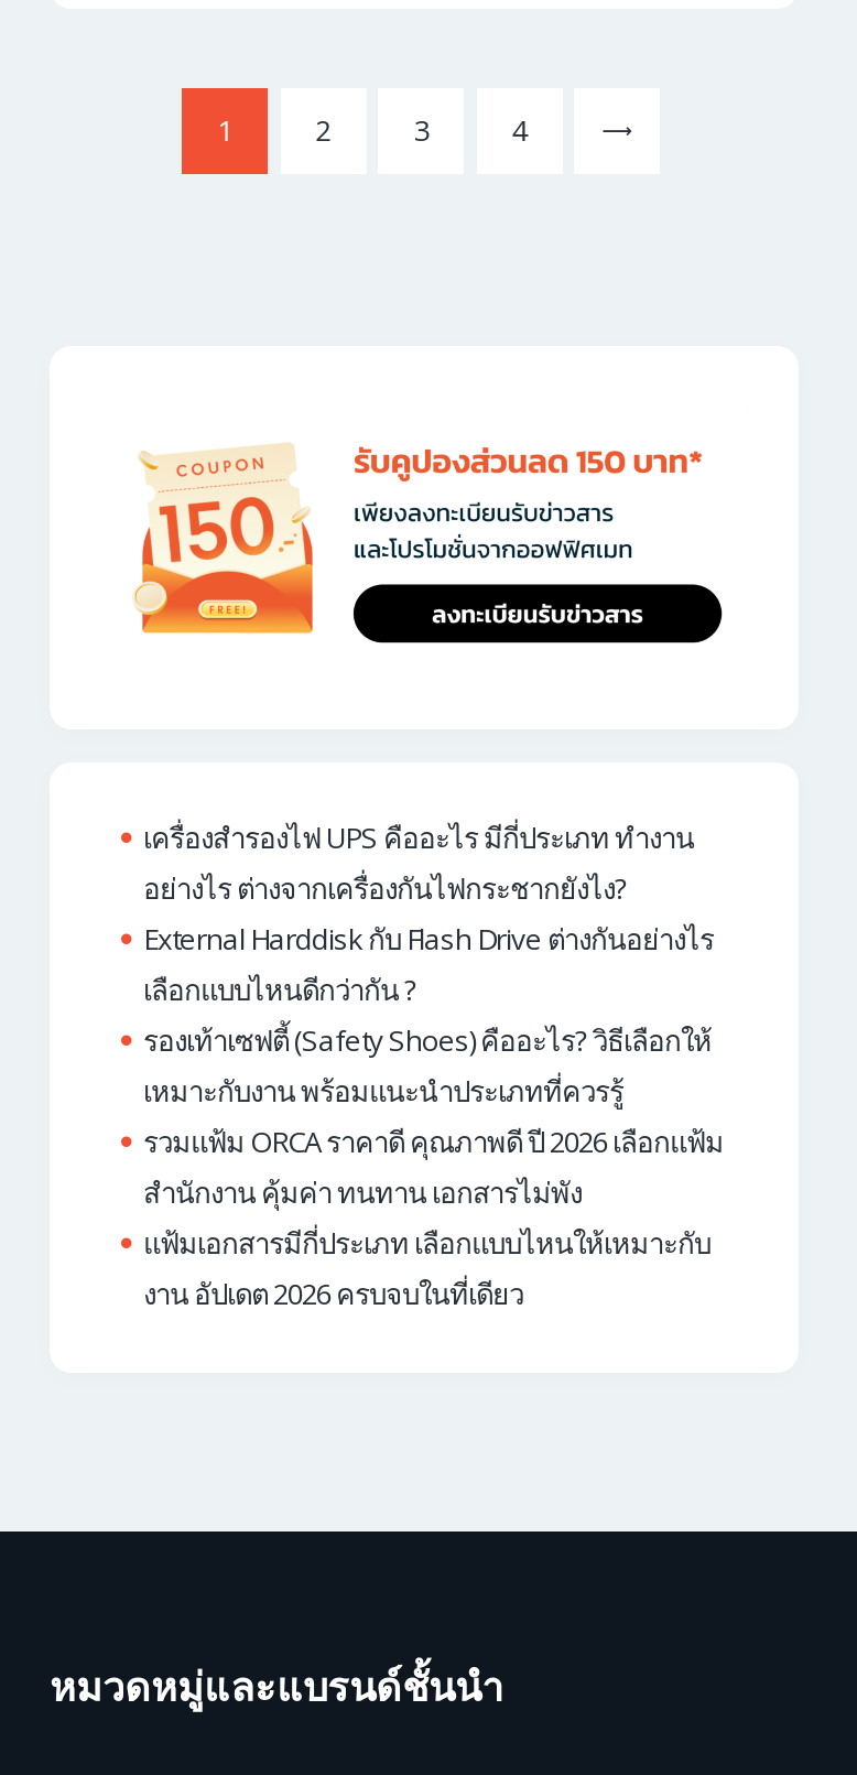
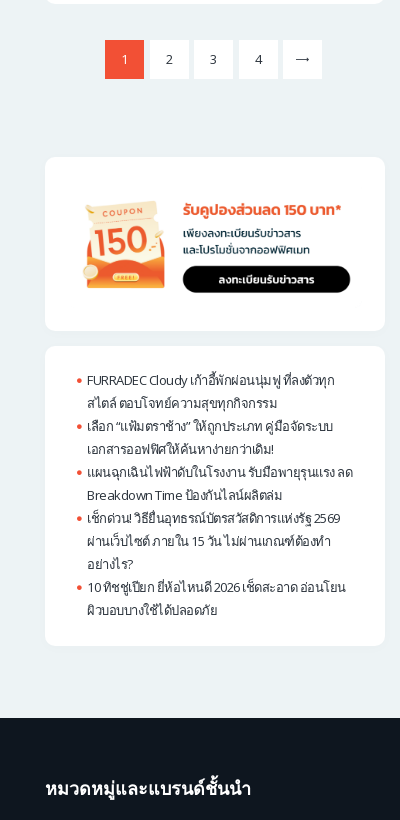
- เครื่องสำรองไฟ UPS คืออะไร มีกี่ประเภท ทำงาน
- อย่างไร ต่างจากเครื่องกันไฟกระชากยังไง?
- External Harddisk กับ Flash Drive ต่างกันอย่างไร
- เลือกแบบไหนดีกว่ากัน ?
- รองเท้าเซฟตี้ (Safety Shoes) คืออะไร? วิธีเลือกให้
- เหมาะกับงาน พร้อมแนะนำประเภทที่ควรรู้
- รวมแฟ้ม ORCA ราคาดี คุณภาพดี ปี 2026 เลือกแฟ้ม
- สำนักงาน คุ้มค่า ทนทาน เอกสารไม่พัง
- แฟ้มเอกสารมีกี่ประเภท เลือกแบบไหนให้เหมาะกับ
- งาน อัปเดต 2026 ครบจบในที่เดียว
+ FURRADEC Cloudy เก้าอี้พักผ่อนนุ่มฟู ที่ลงตัวทุก
+ สไตล์ ตอบโจทย์ความสุขทุกกิจกรรม
+ เลือก “แฟ้มตราช้าง” ให้ถูกประเภท คู่มือจัดระบบ
+ เอกสารออฟฟิศให้ค้นหาง่ายกว่าเดิม!
+ แผนฉุกเฉินไฟฟ้าดับในโรงงาน รับมือพายุรุนแรง ลด
+ Breakdown Time ป้องกันไลน์ผลิตล่ม
+ เช็กด่วน! วิธียื่นอุทธรณ์บัตรสวัสดิการแห่งรัฐ 2569
+ ผ่านเว็บไซต์ ภายใน 15 วัน ไม่ผ่านเกณฑ์ต้องทำ
+ อย่างไร?
+ 10 ทิชชู่เปียก ยี่ห้อไหนดี 2026 เช็ดสะอาด อ่อนโยน
+ ผิวบอบบางใช้ได้ปลอดภัย
